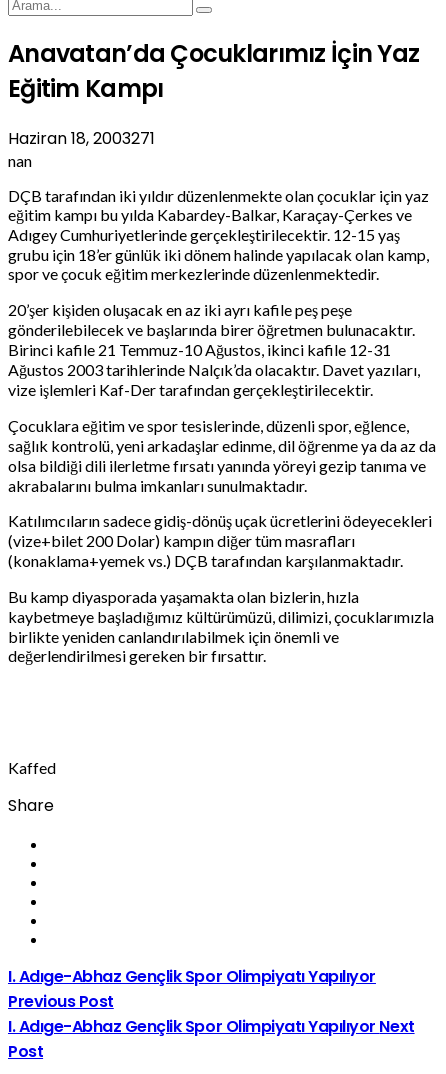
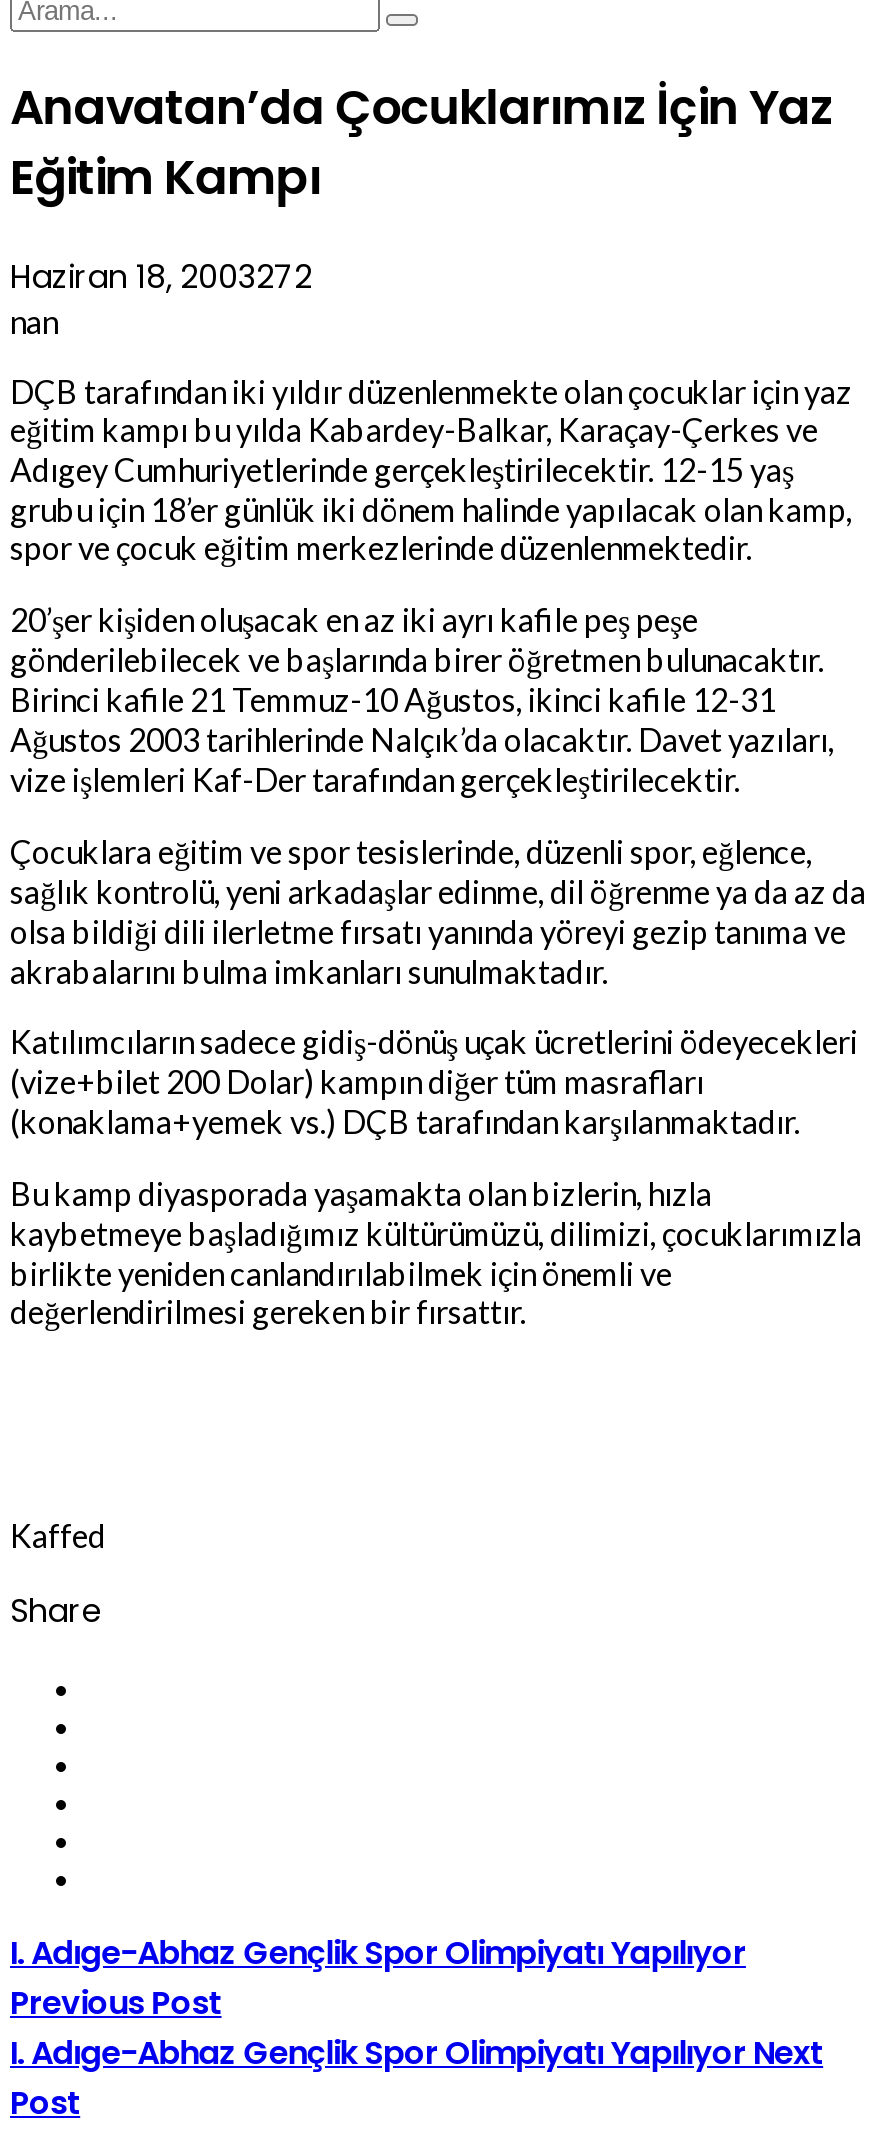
- Haziran 18, 2003271
+ Haziran 18, 2003272
